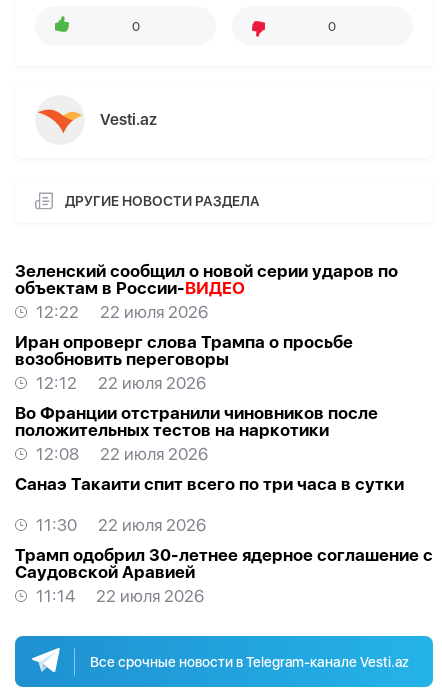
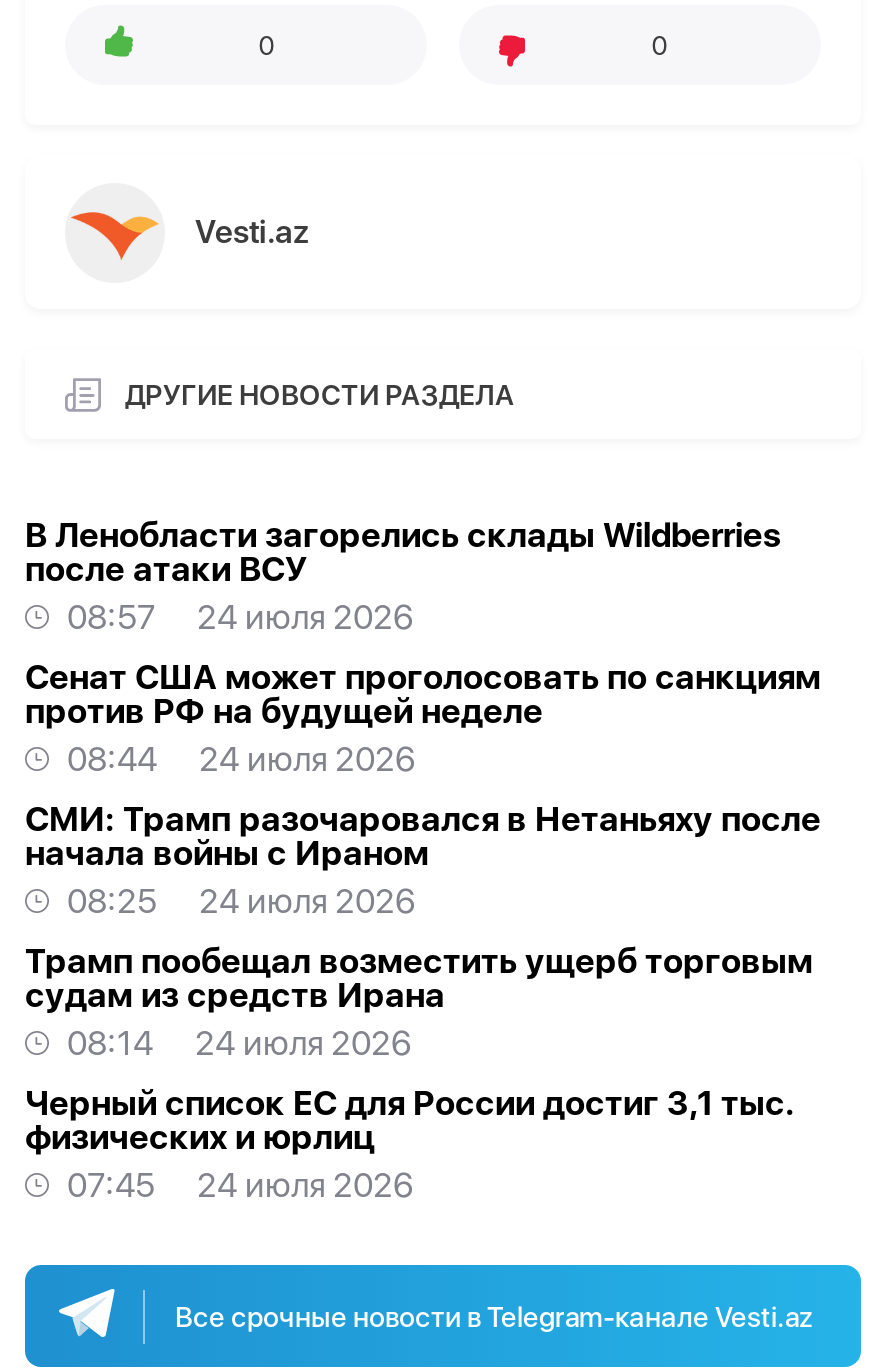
- Зеленский сообщил о новой серии ударов по
- объектам в России-ВИДЕО
- 12:22
- 22 июля 2026
- Иран опроверг слова Трампа о просьбе
- возобновить переговоры
- 12:12
- 22 июля 2026
- Во Франции отстранили чиновников после
- положительных тестов на наркотики
- 12:08
- 22 июля 2026
- Санаэ Такаити спит всего по три часа в сутки
- 11:30
- 22 июля 2026
- Трамп одобрил 30-летнее ядерное соглашение с
- Саудовской Аравией
- 11:14
- 22 июля 2026
+ В Ленобласти загорелись склады Wildberries
+ после атаки ВСУ
+ 08:57
+ 24 июля 2026
+ Сенат США может проголосовать по санкциям
+ против РФ на будущей неделе
+ 08:44
+ 24 июля 2026
+ СМИ: Трамп разочаровался в Нетаньяху после
+ начала войны с Ираном
+ 08:25
+ 24 июля 2026
+ Трамп пообещал возместить ущерб торговым
+ судам из средств Ирана
+ 08:14
+ 24 июля 2026
+ Черный список ЕС для России достиг 3,1 тыс.
+ физических и юрлиц
+ 07:45
+ 24 июля 2026
